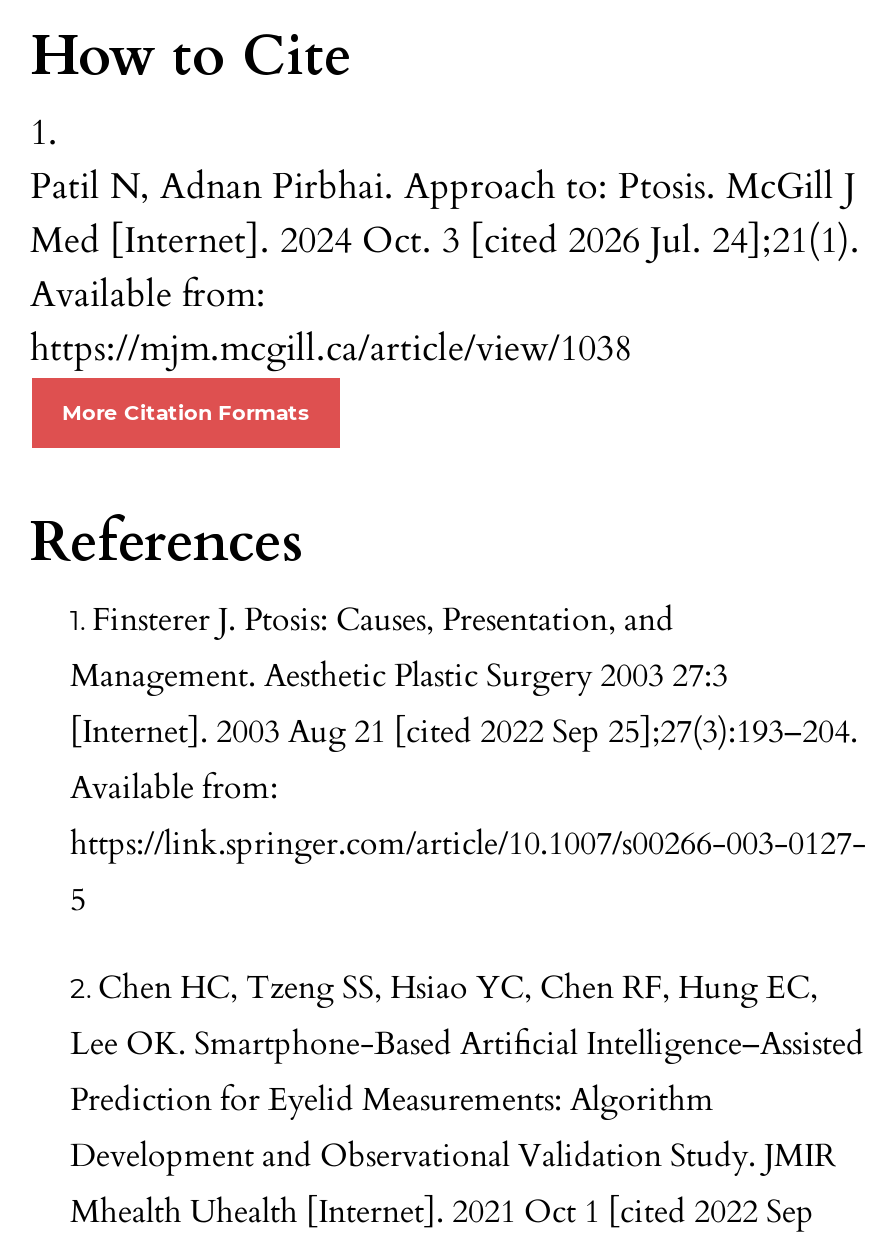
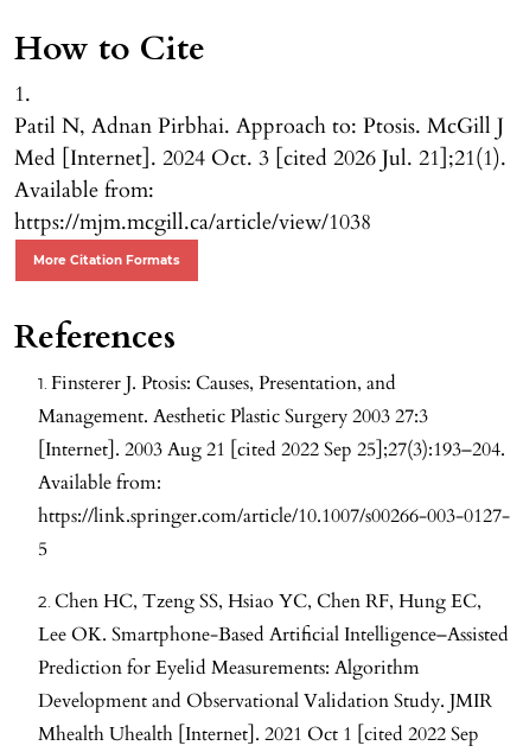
- Med [Internet]. 2024 Oct. 3 [cited 2026 Jul. 24];21(1).
+ Med [Internet]. 2024 Oct. 3 [cited 2026 Jul. 21];21(1).
